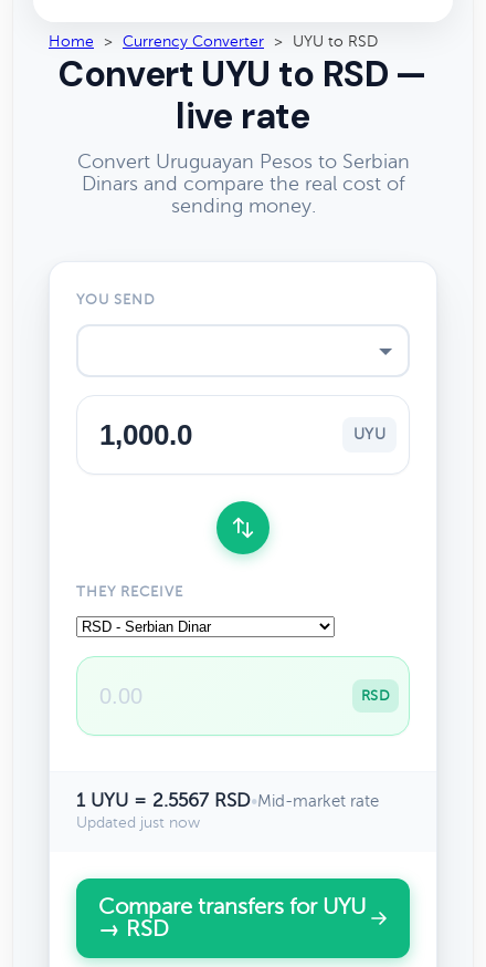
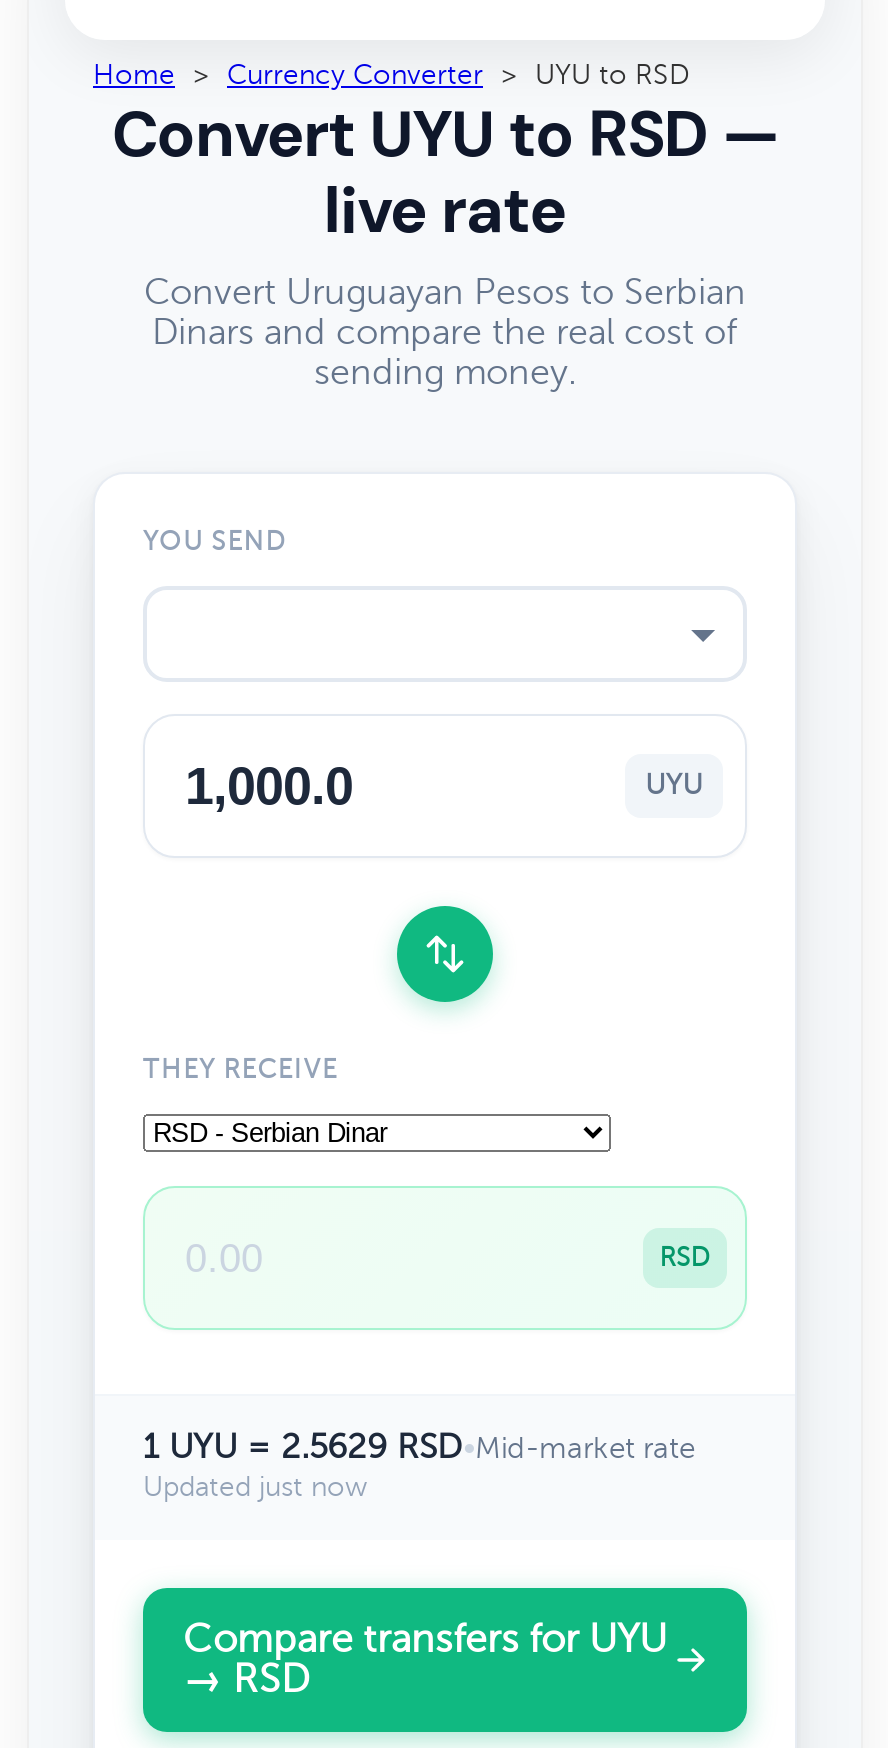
- 1 UYU = 2.5567 RSD • Mid-market rate
+ 1 UYU = 2.5629 RSD • Mid-market rate
